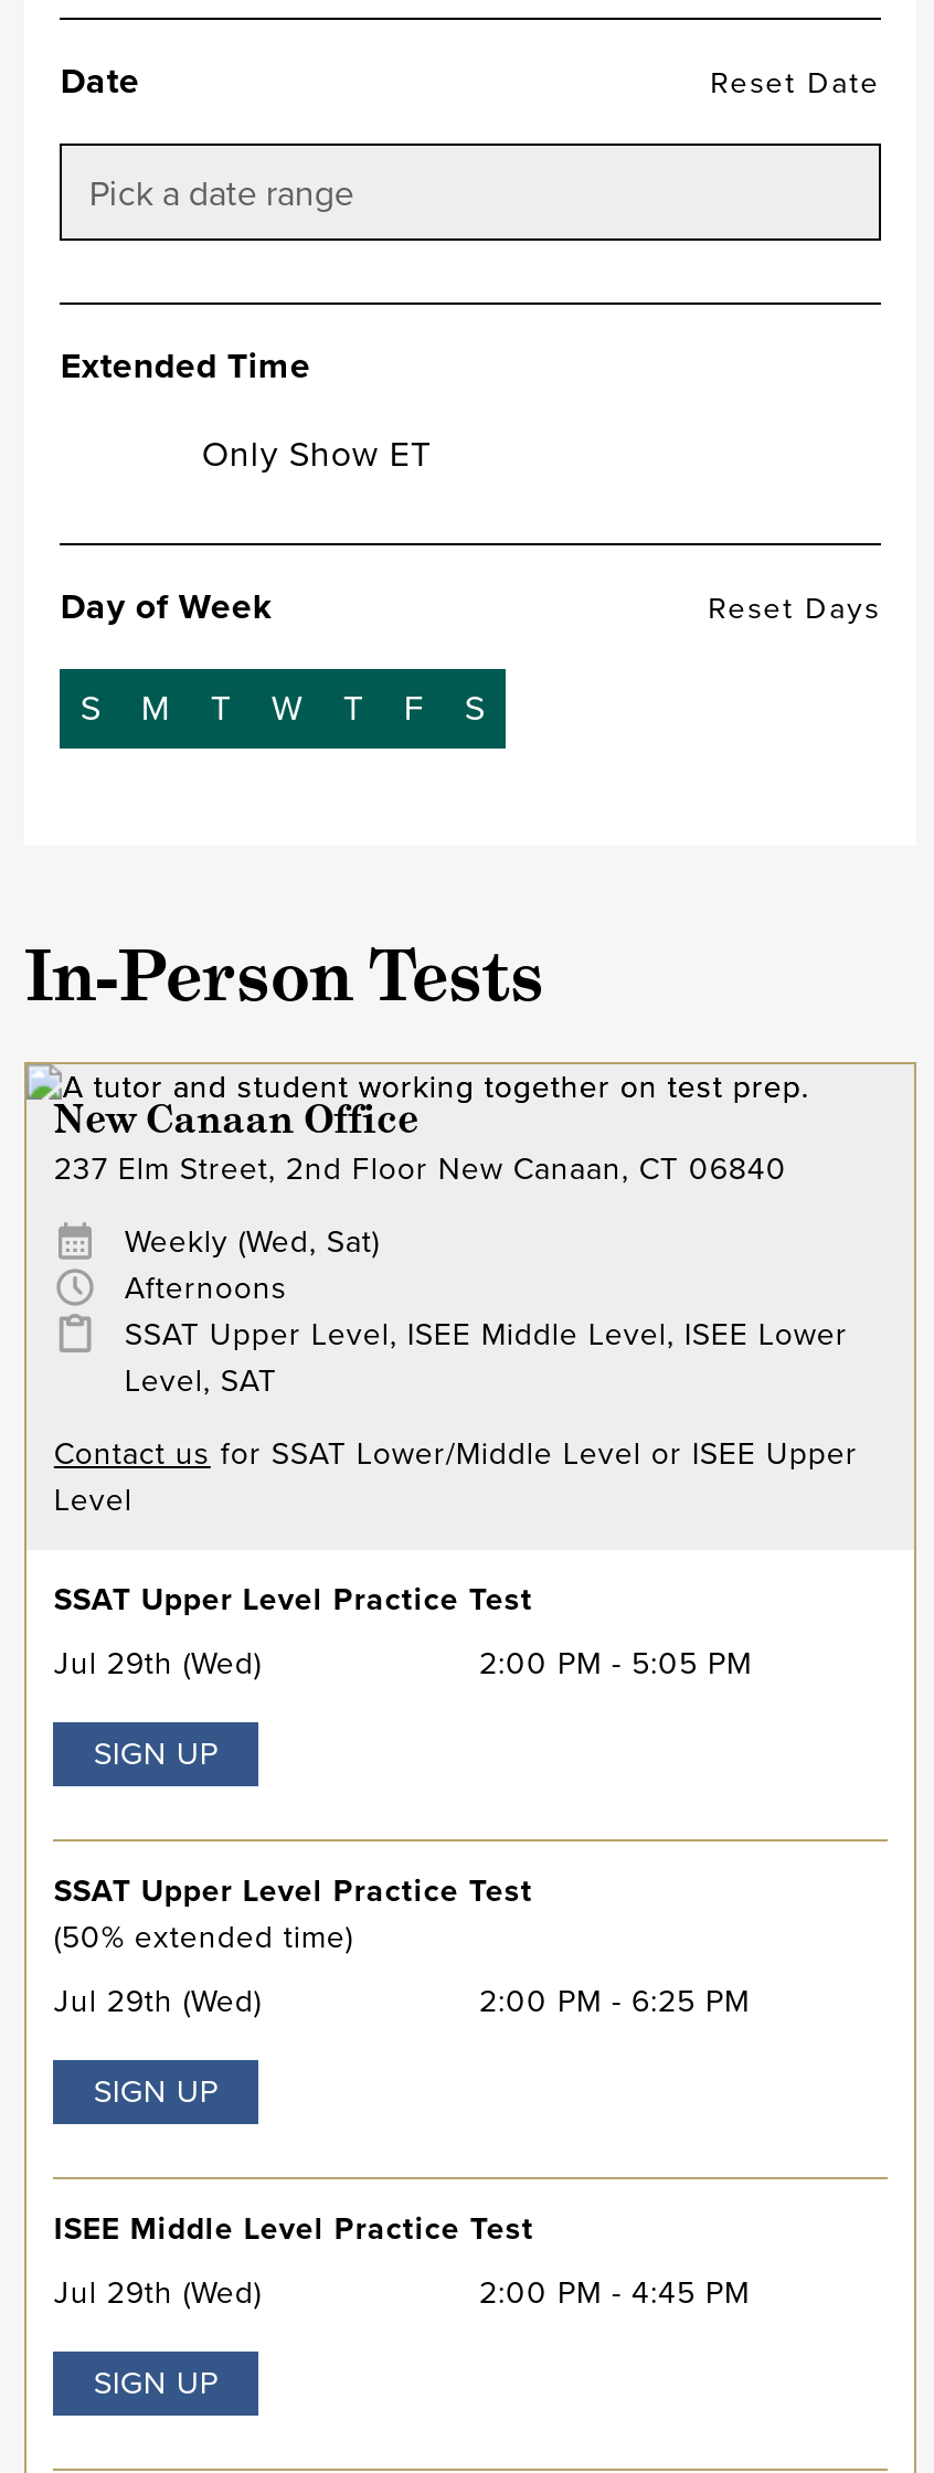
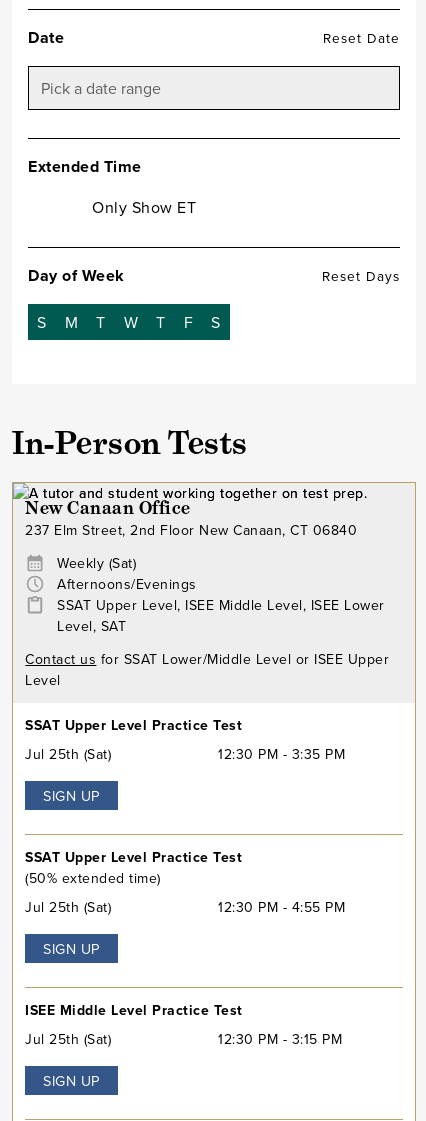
- Weekly (Wed, Sat)
- Afternoons
+ Weekly (Sat)
+ Afternoons/Evenings

- Jul 29th (Wed)
+ Jul 25th (Sat)

- 2:00 PM - 5:05 PM
+ 12:30 PM - 3:35 PM

- Jul 29th (Wed)
+ Jul 25th (Sat)

- 2:00 PM - 6:25 PM
+ 12:30 PM - 4:55 PM

- Jul 29th (Wed)
+ Jul 25th (Sat)

- 2:00 PM - 4:45 PM
+ 12:30 PM - 3:15 PM
